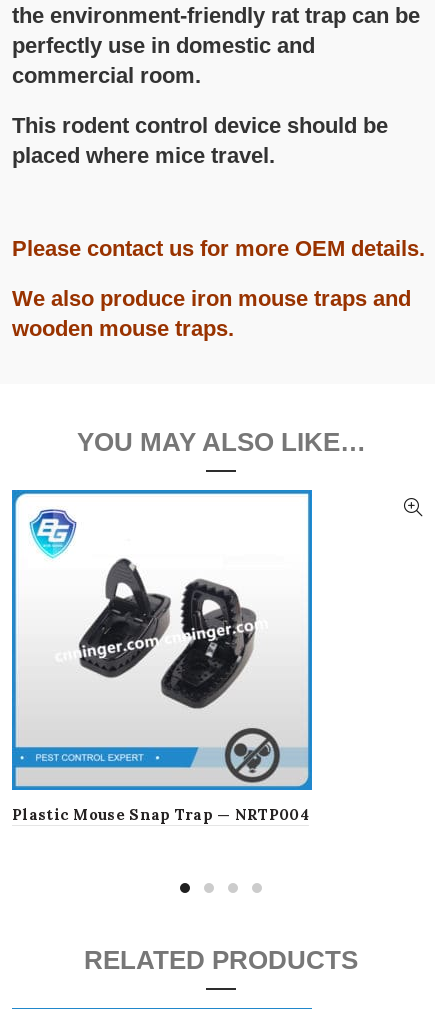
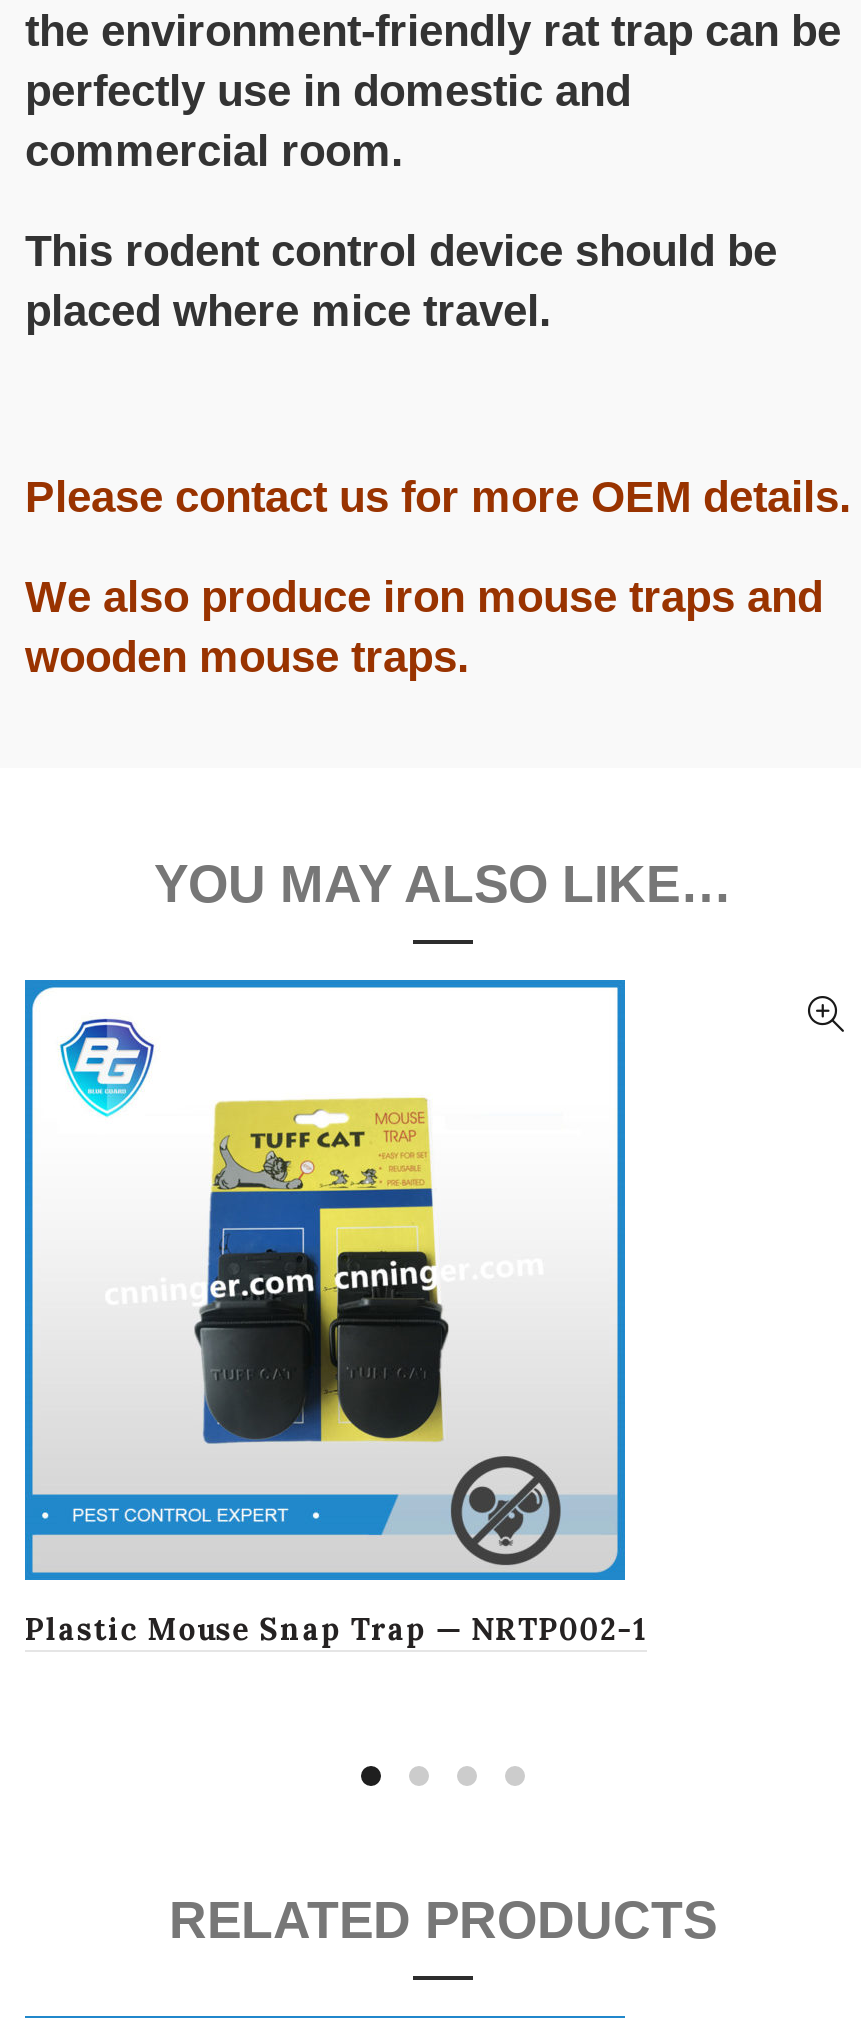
- [image]
+ [image]

- Plastic Mouse Snap Trap — NRTP004
+ Plastic Mouse Snap Trap — NRTP002-1
